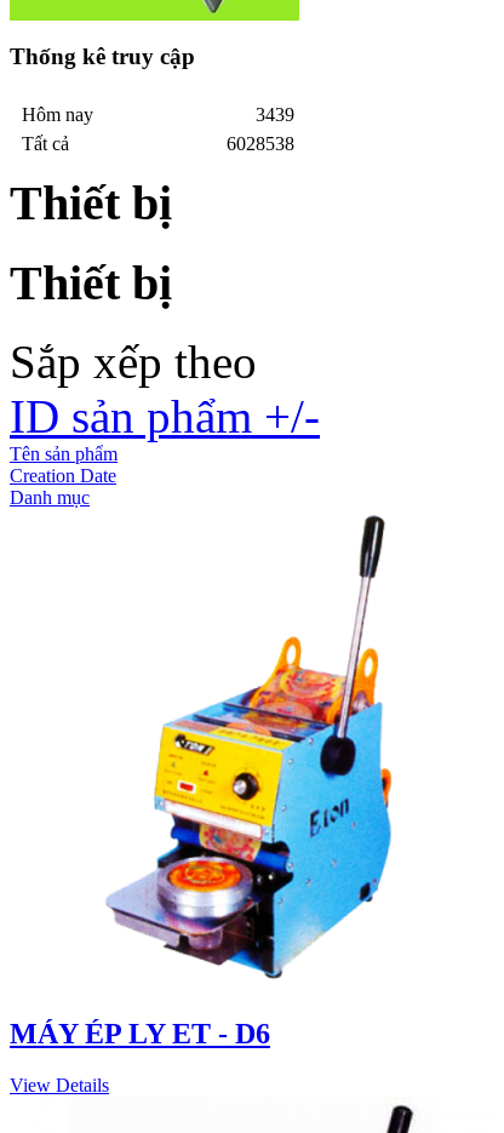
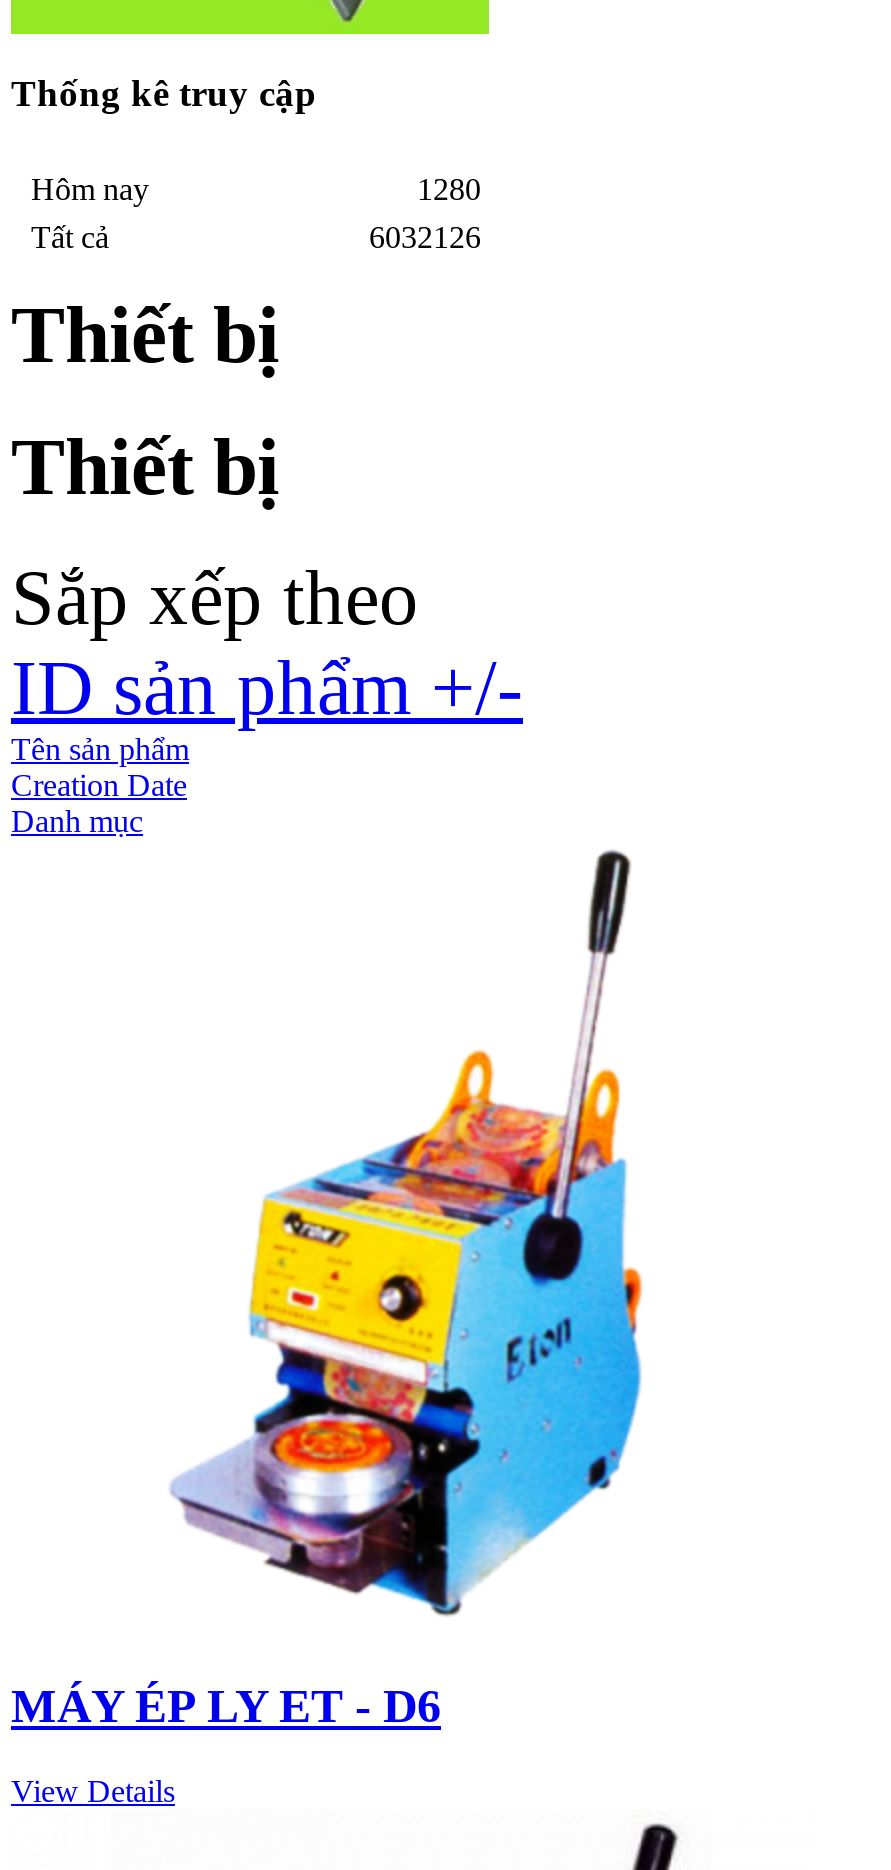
- 3439
+ 1280

- 6028538
+ 6032126
